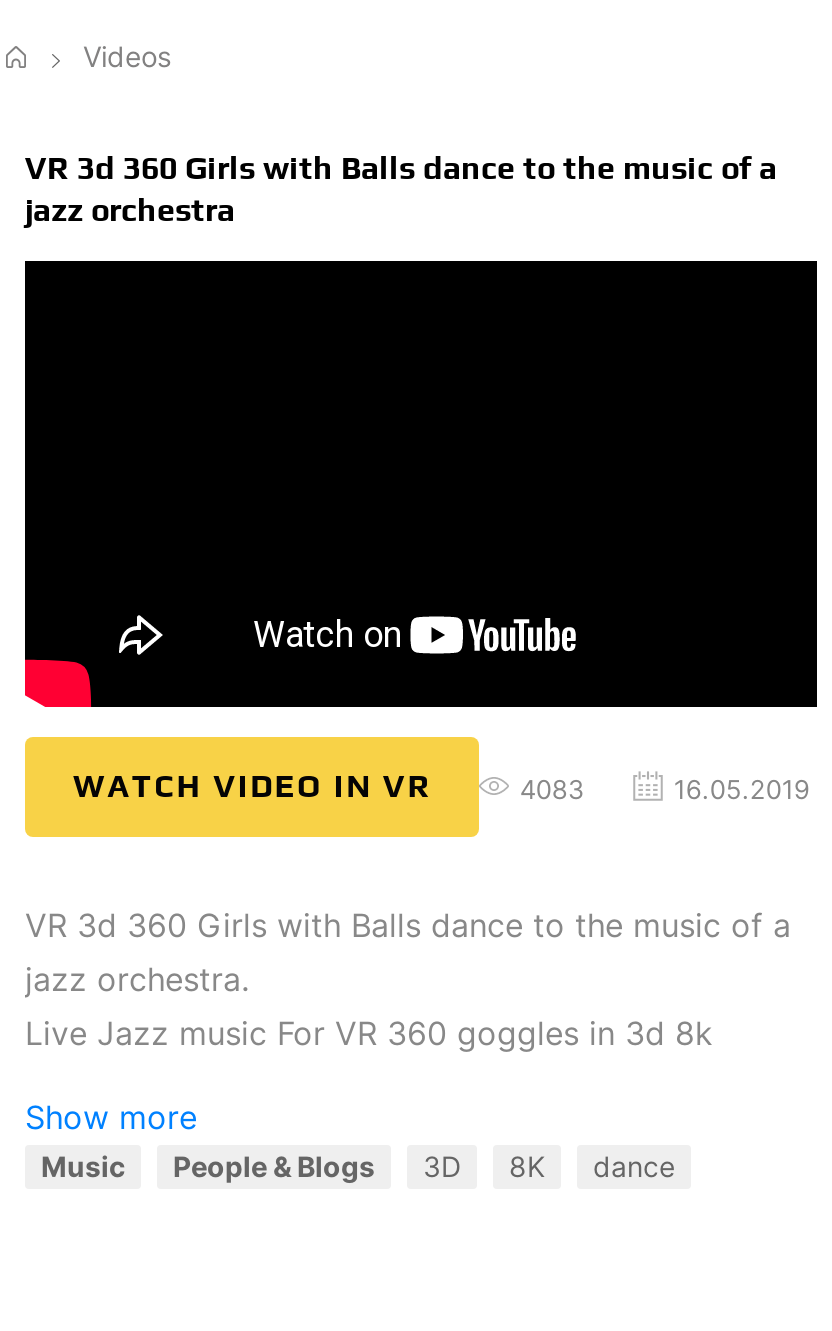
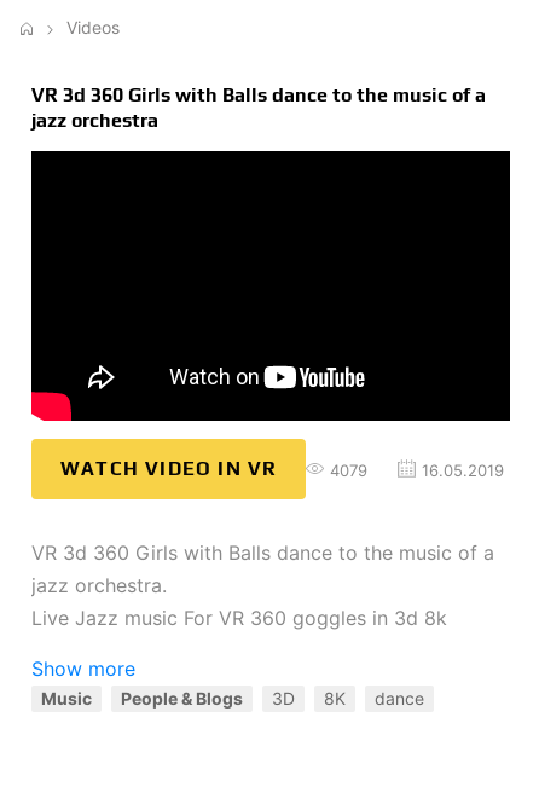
- 4083
+ 4079
